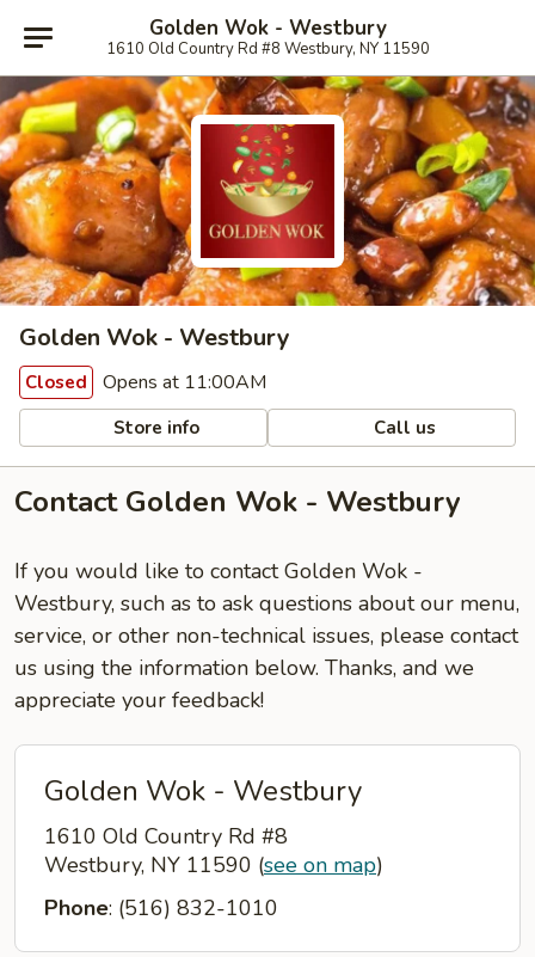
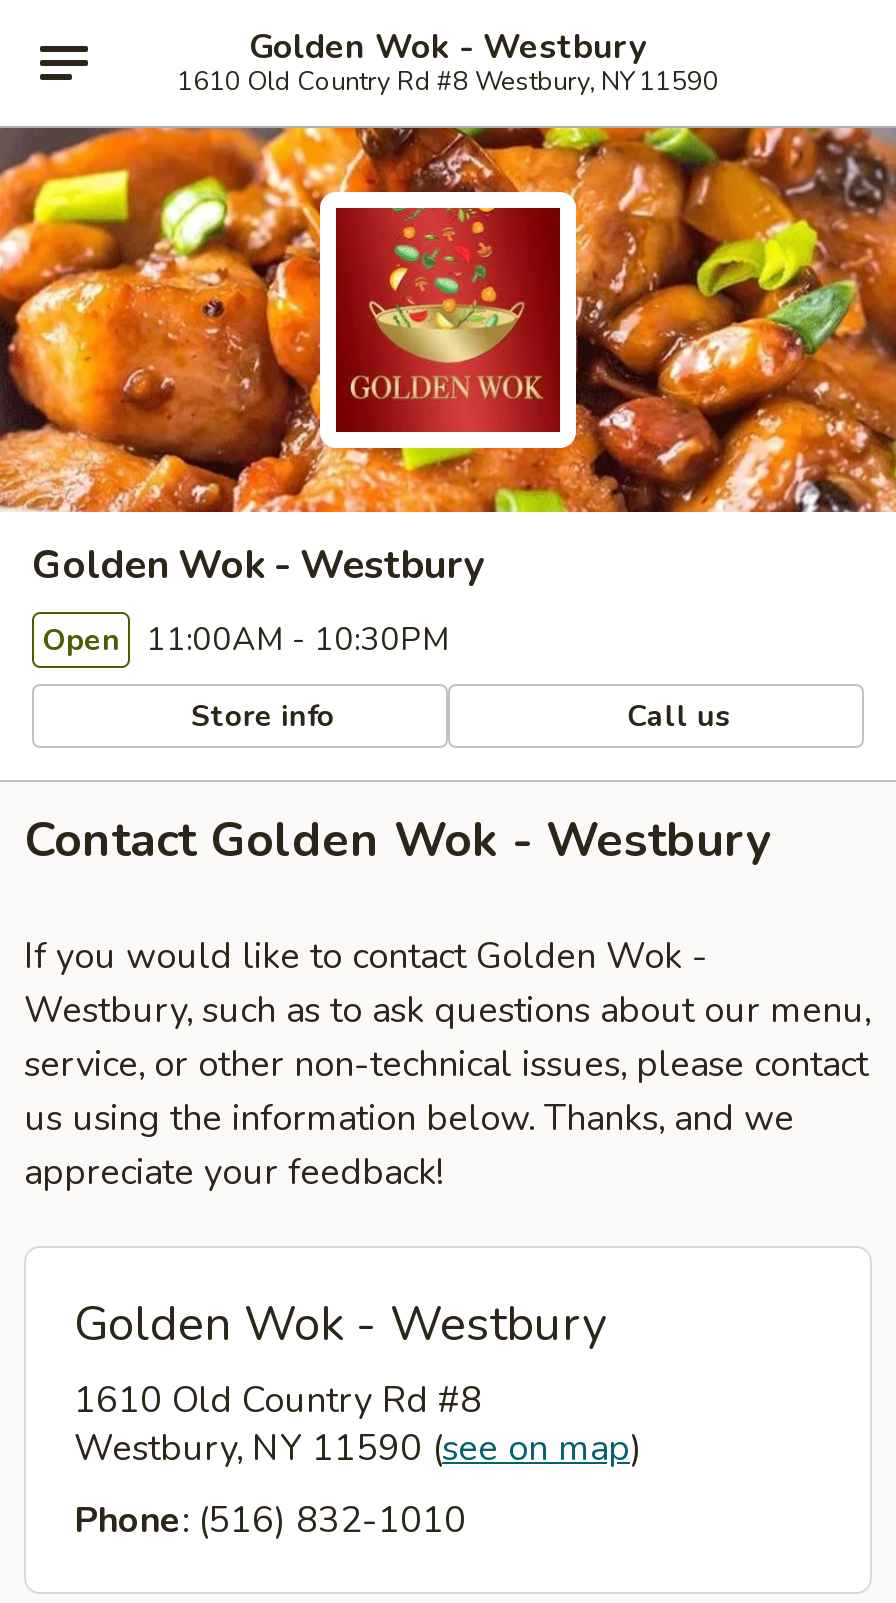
- Closed Opens at 11:00AM
+ Open 11:00AM - 10:30PM
